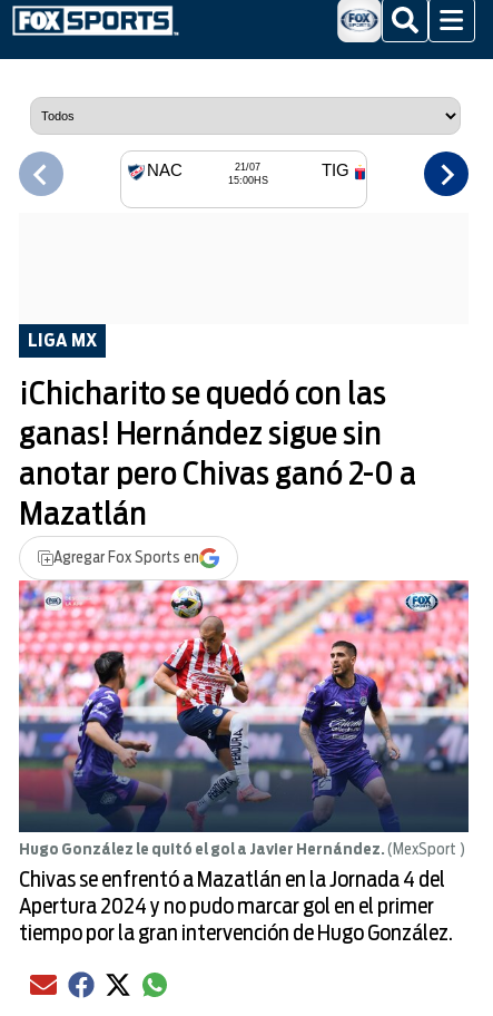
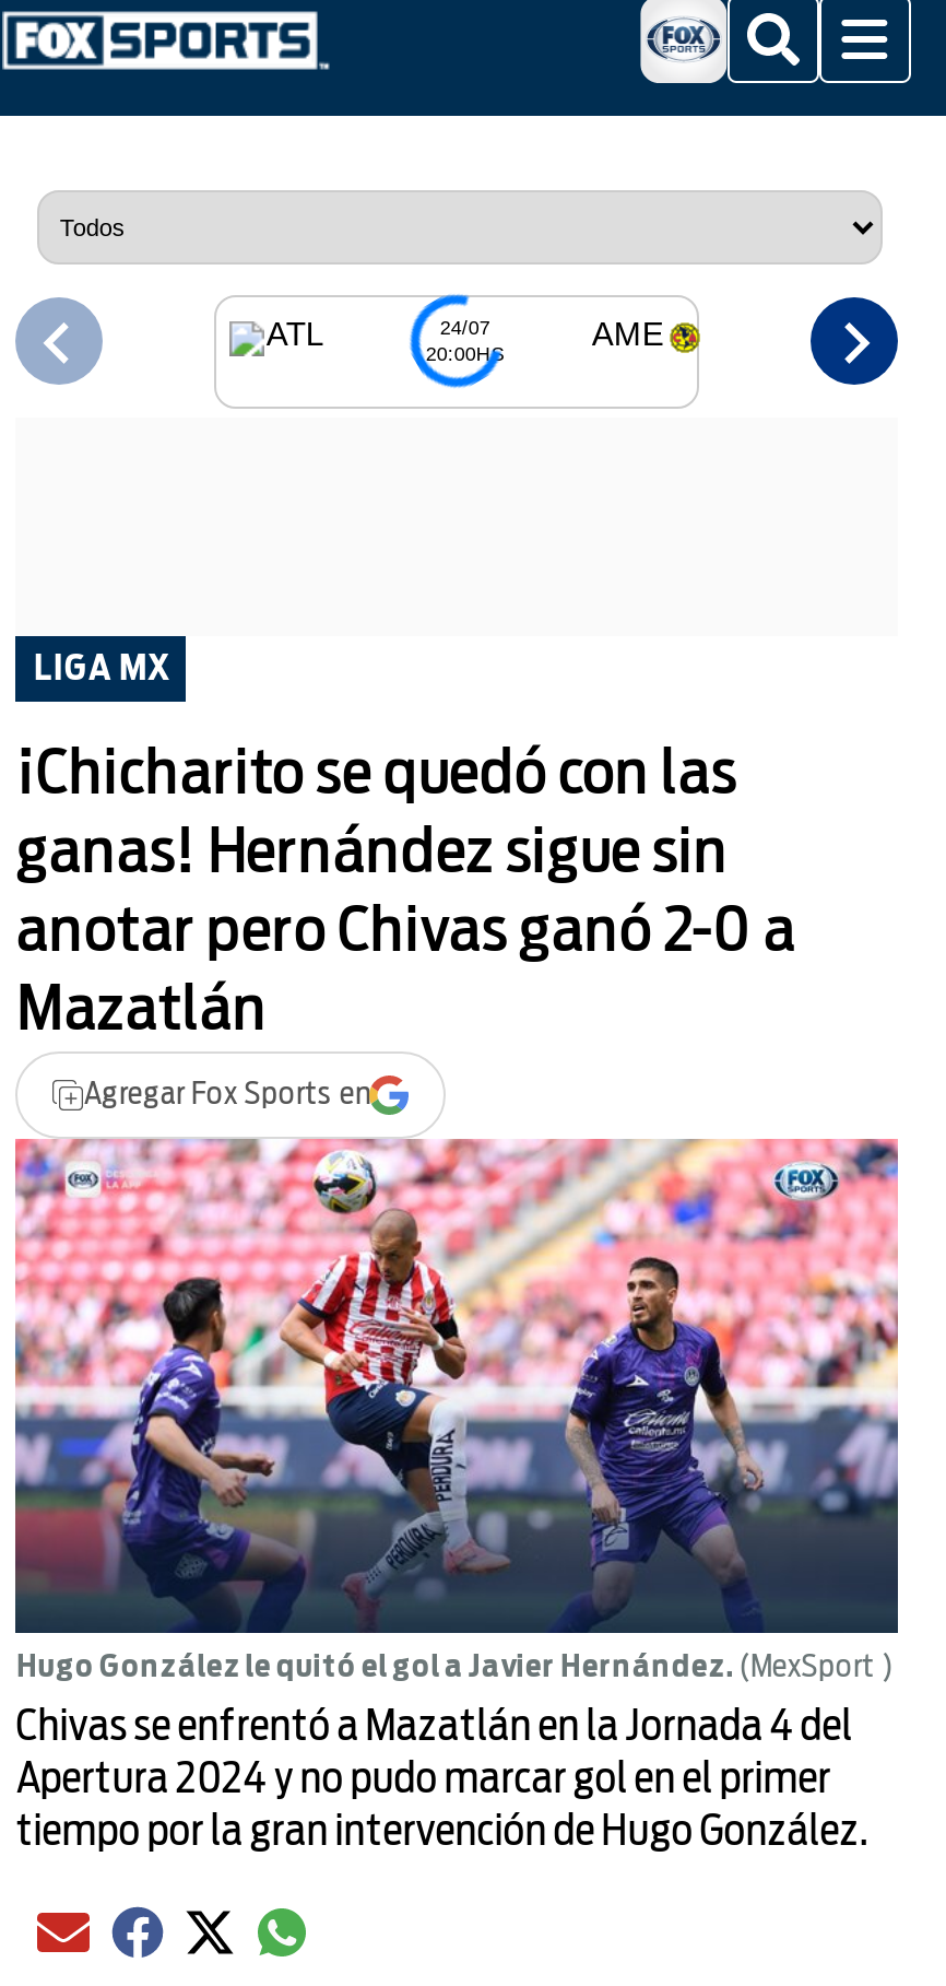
- NAC
- 21/07
- 15:00HS
+ ATL
+ 24/07
+ 20:00HS

- TIG
+ AME
